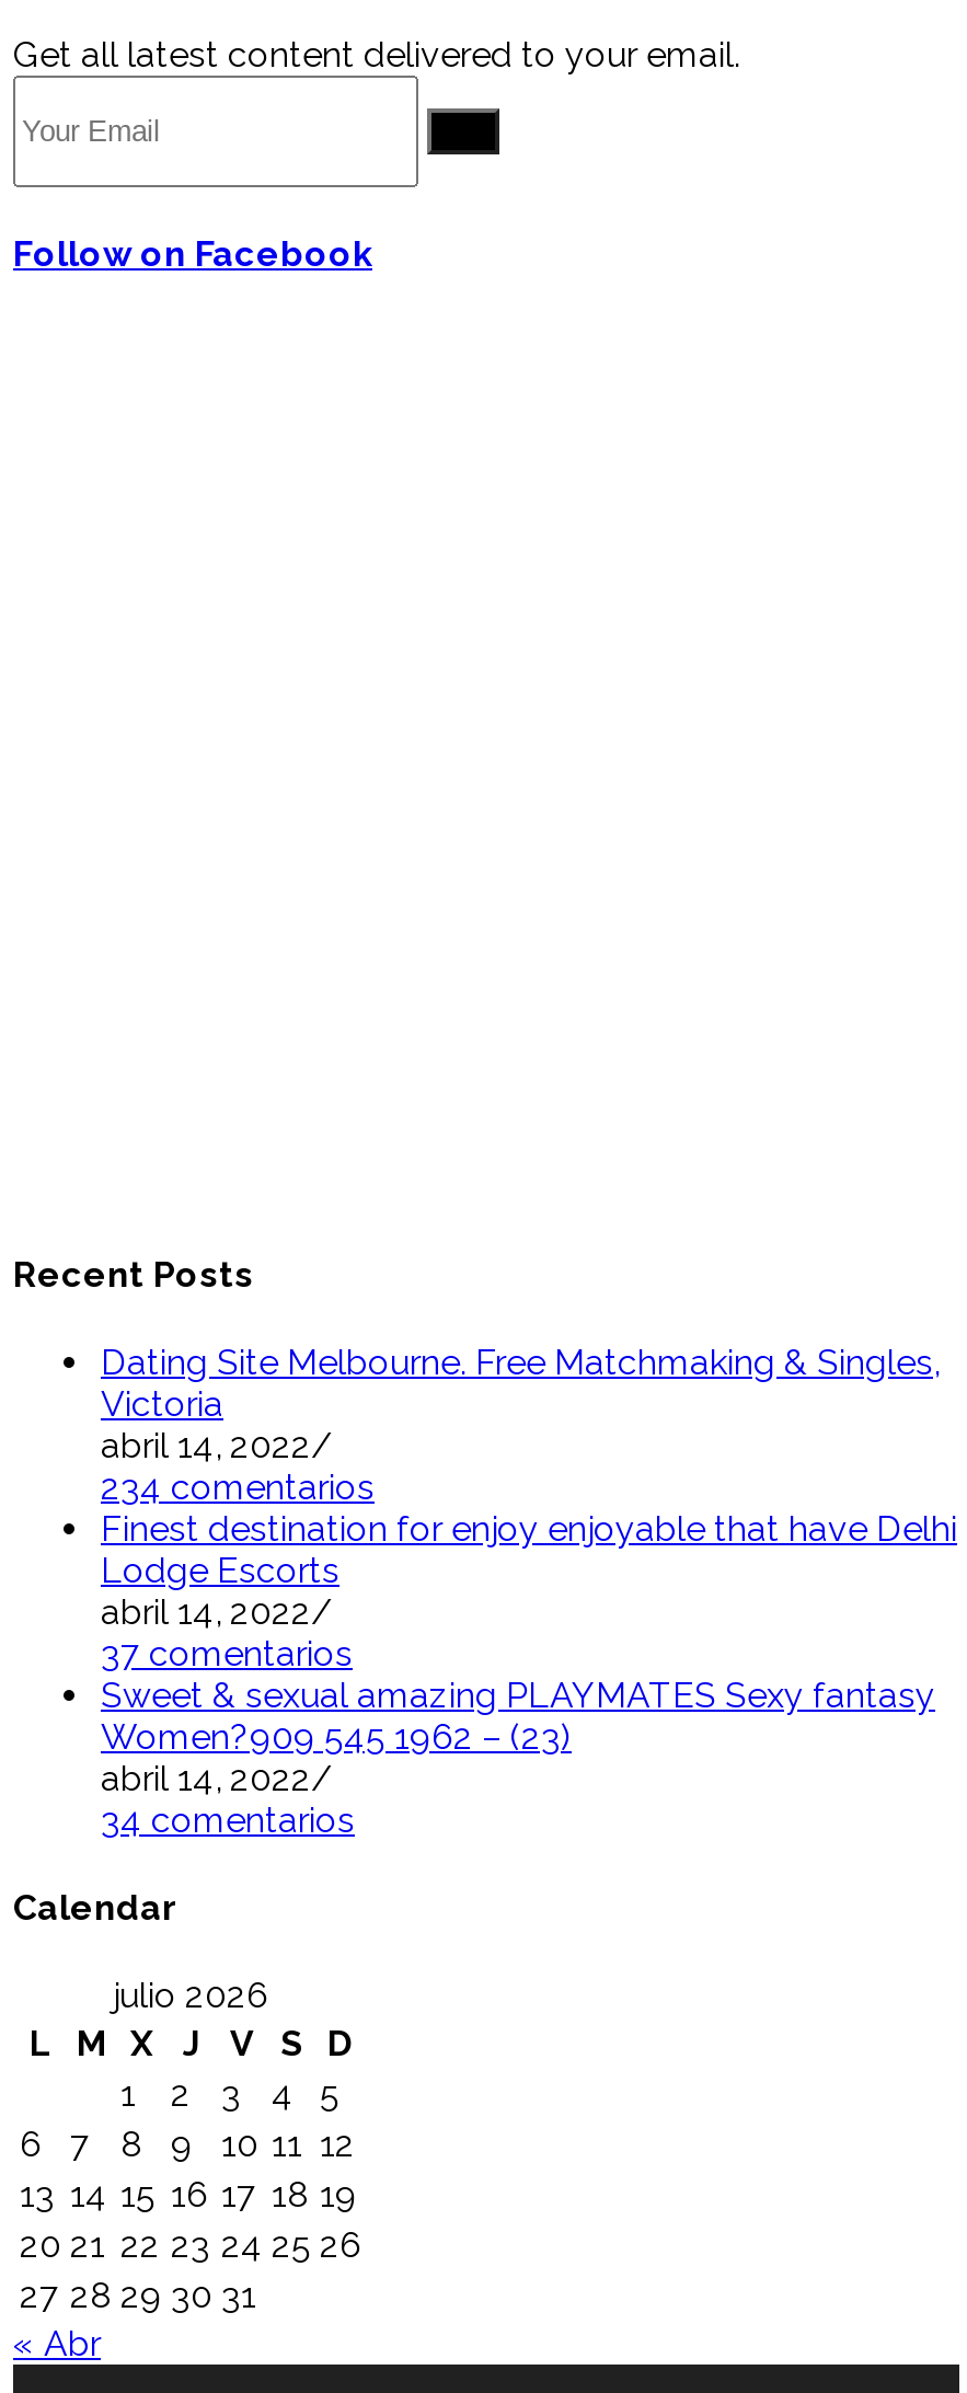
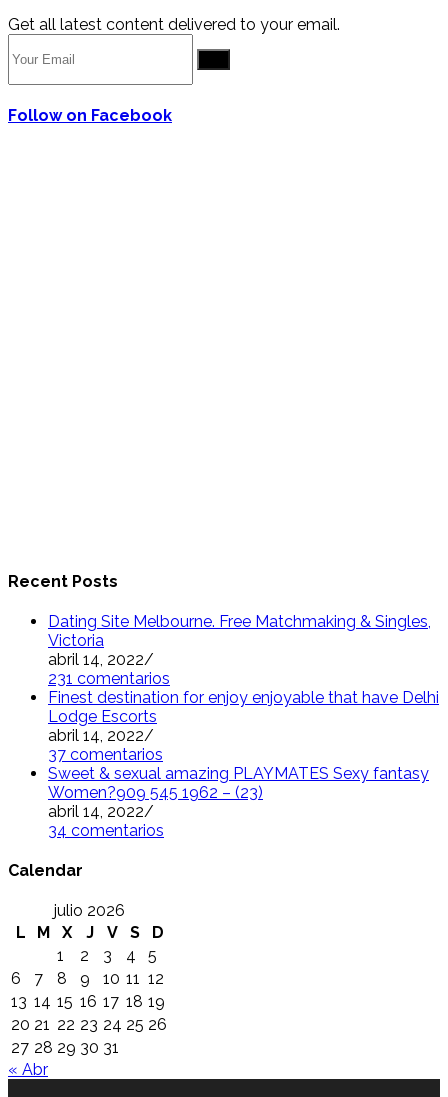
- 234 comentarios
+ 231 comentarios
